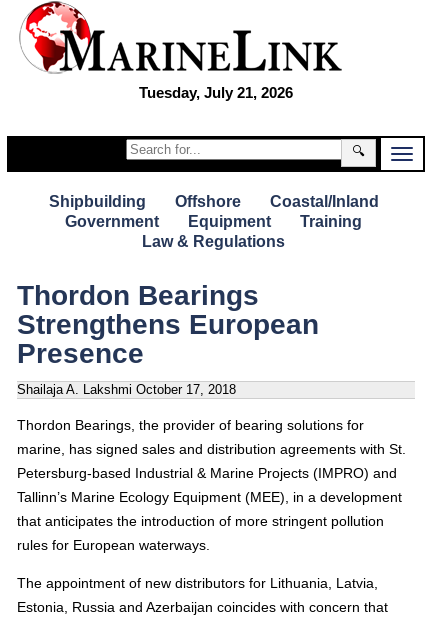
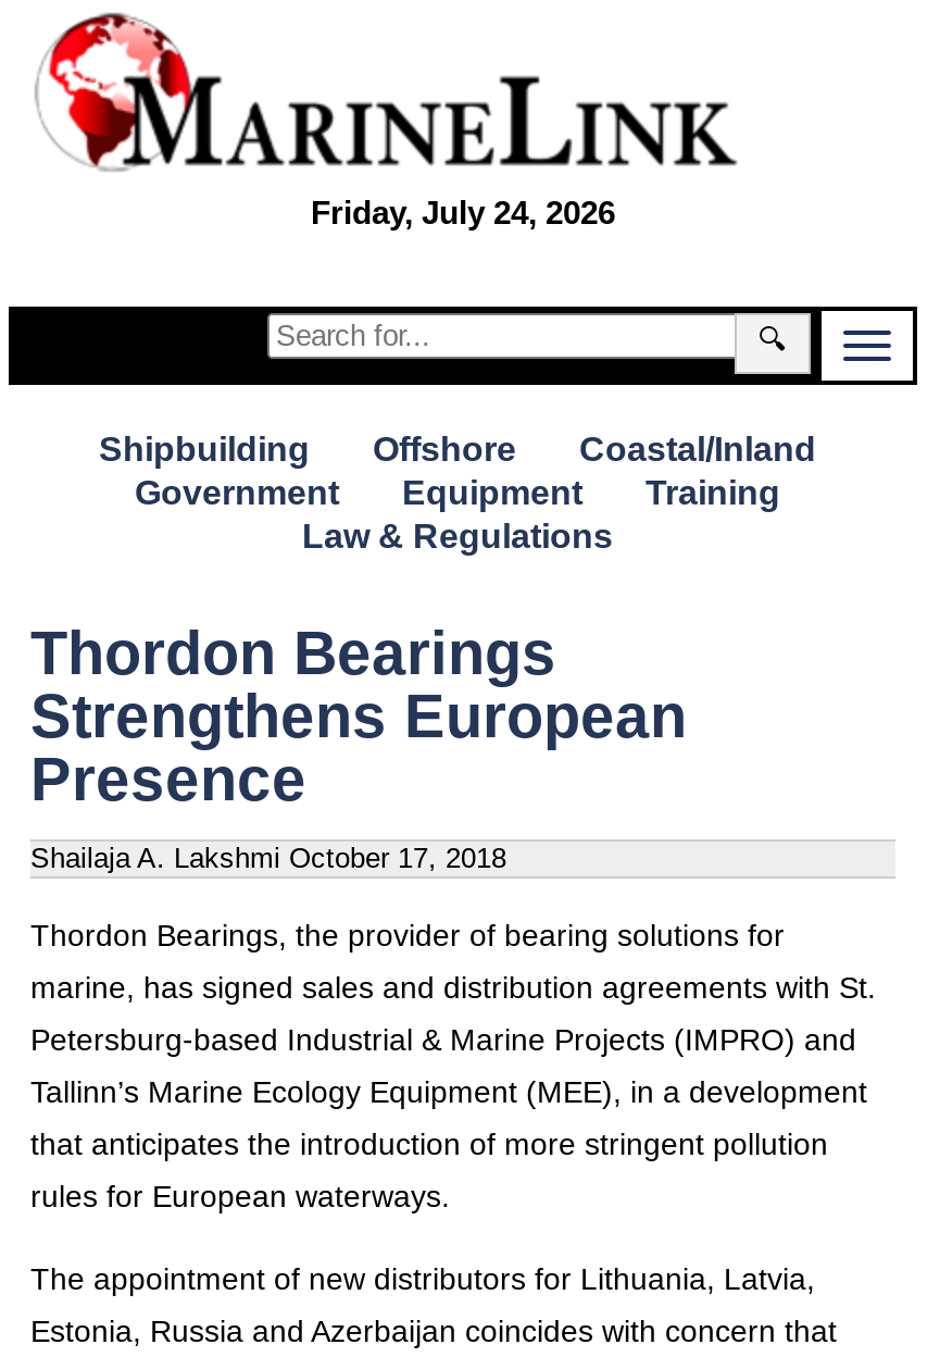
- Tuesday, July 21, 2026
+ Friday, July 24, 2026
